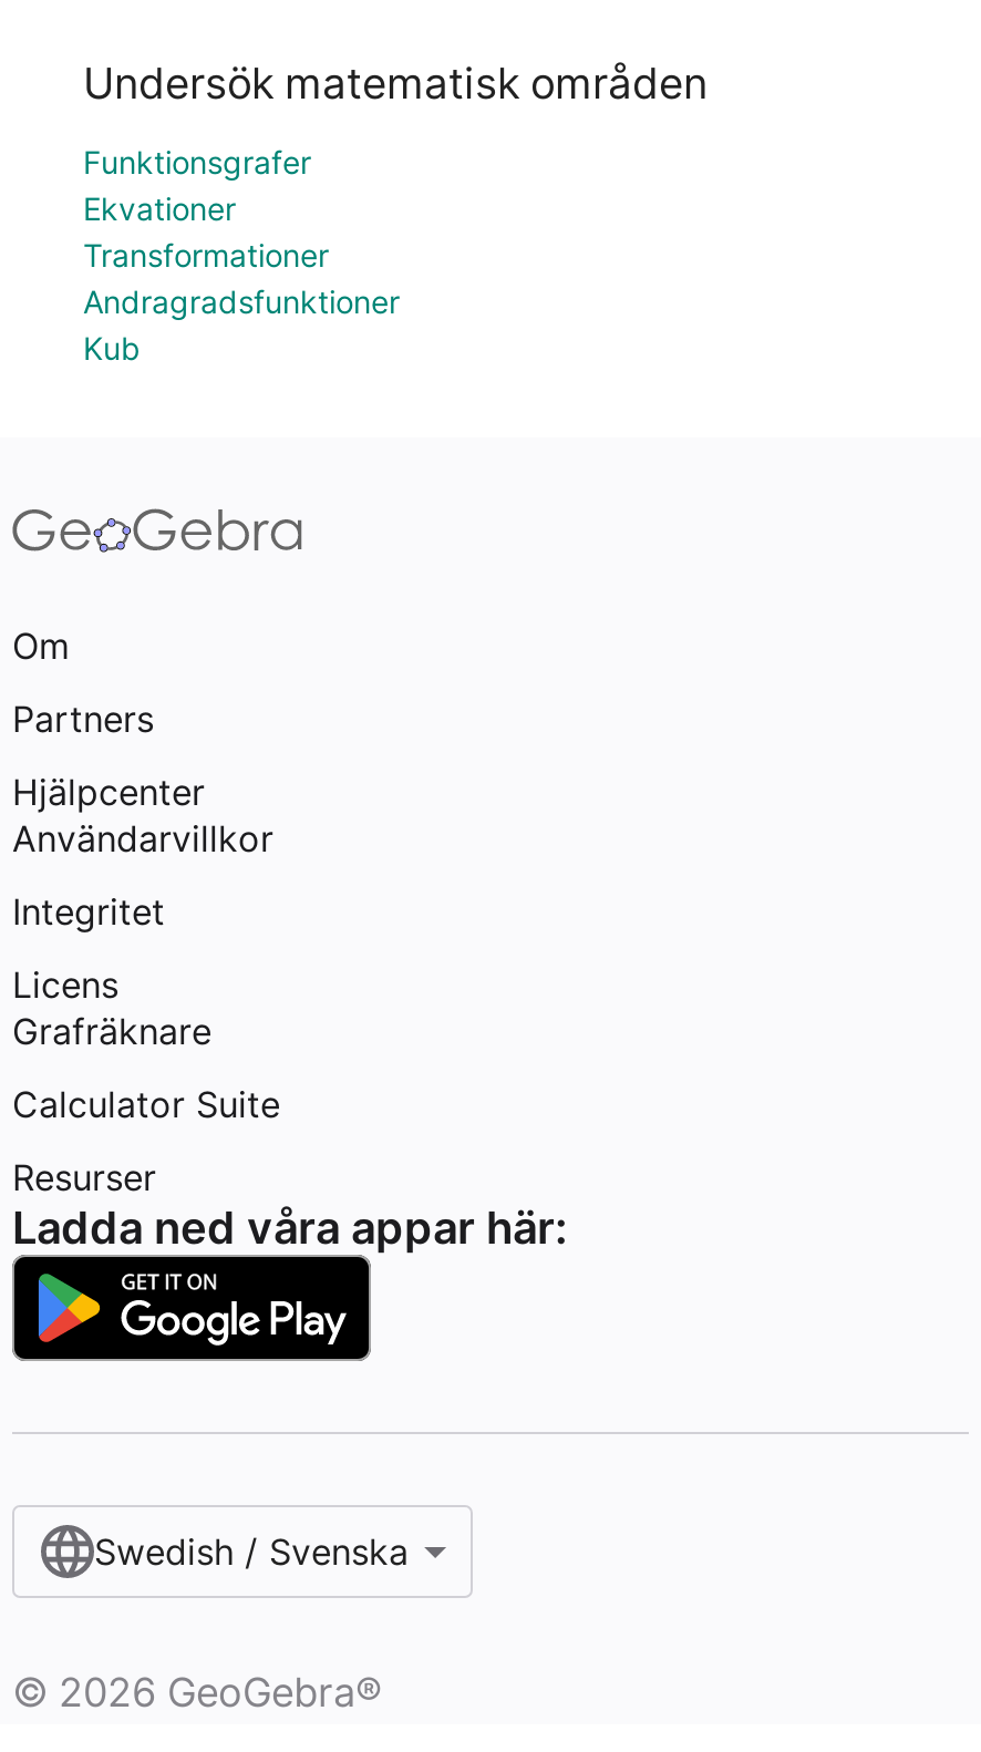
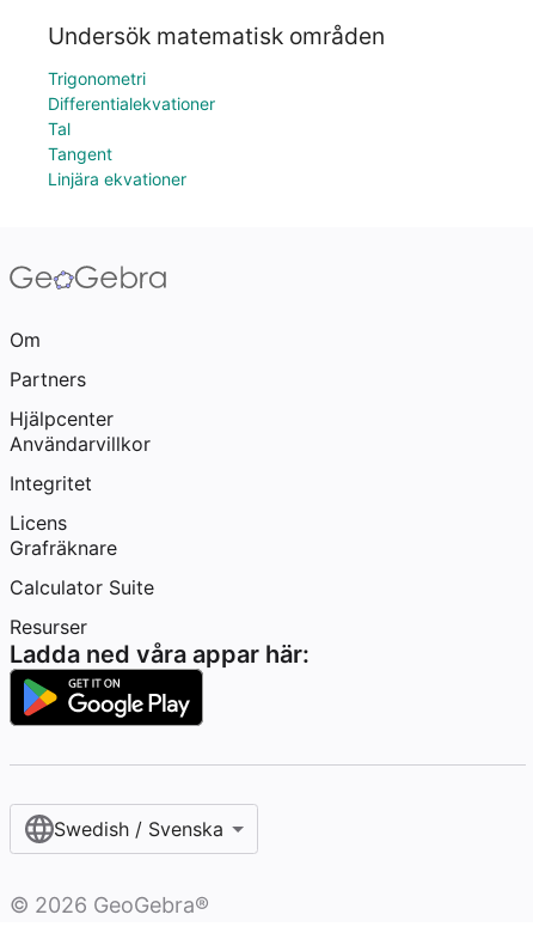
- Funktionsgrafer
- Ekvationer
- Transformationer
- Andragradsfunktioner
- Kub
+ Trigonometri
+ Differentialekvationer
+ Tal
+ Tangent
+ Linjära ekvationer
